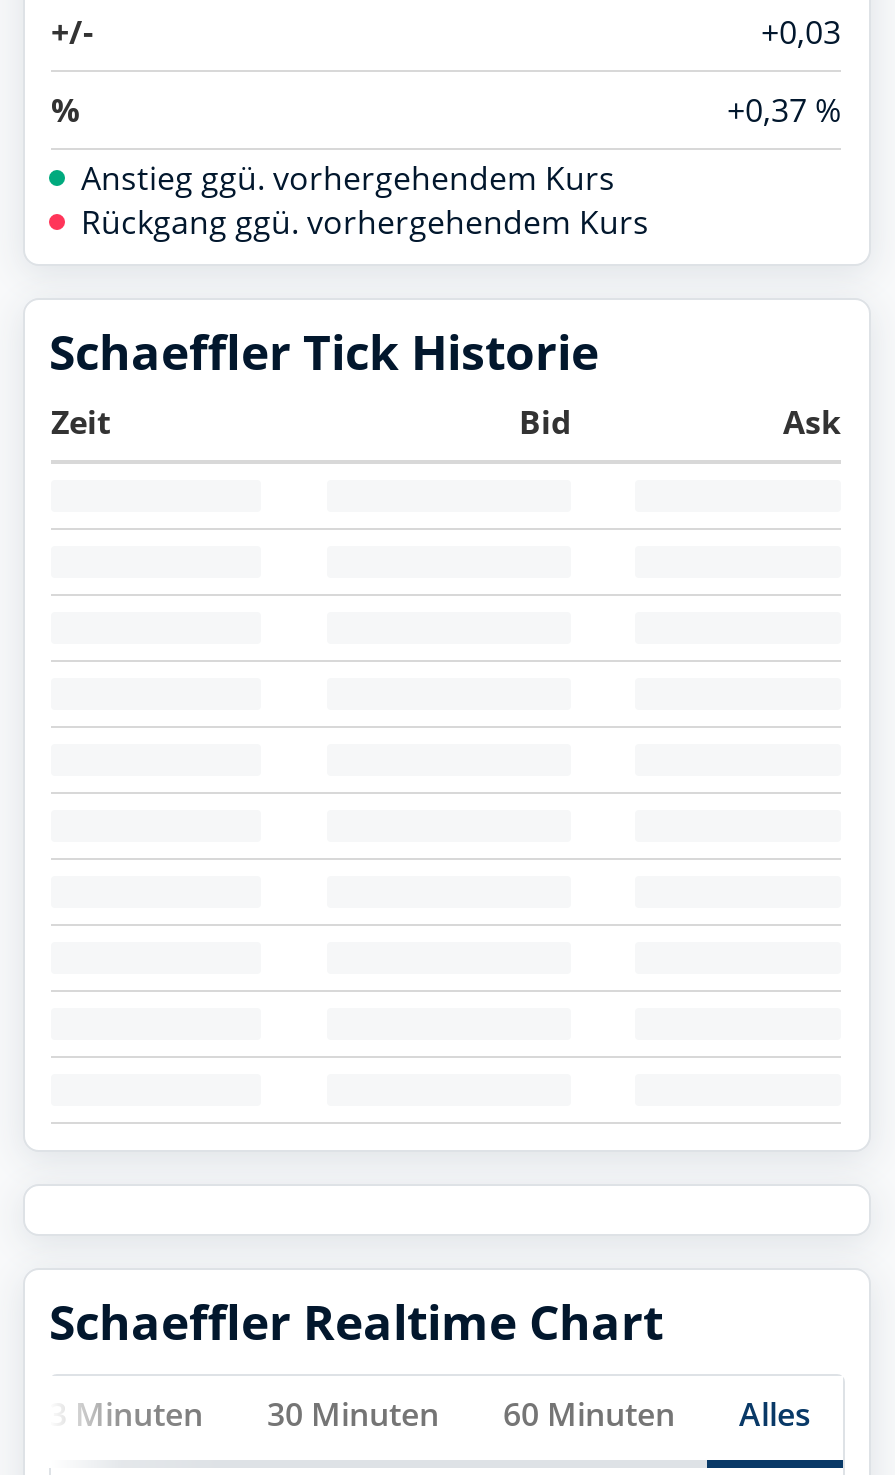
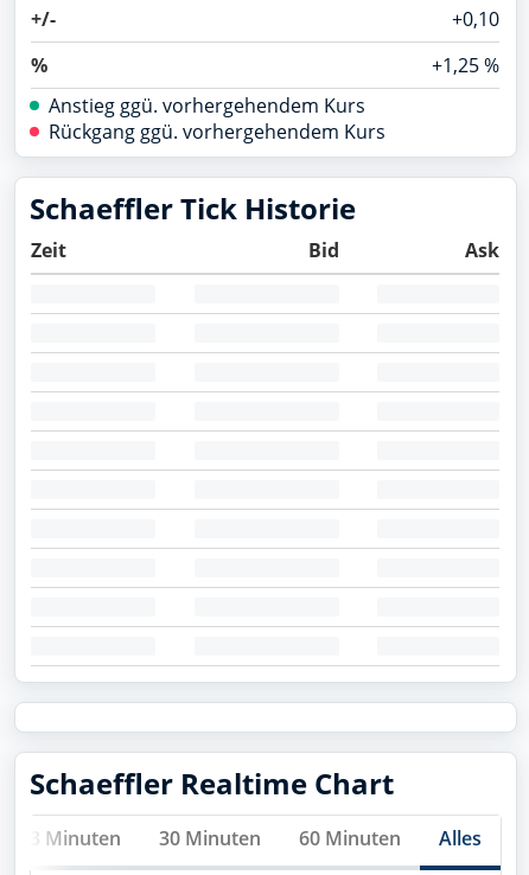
- +0,03
+ +0,10

- +0,37 %
+ +1,25 %
